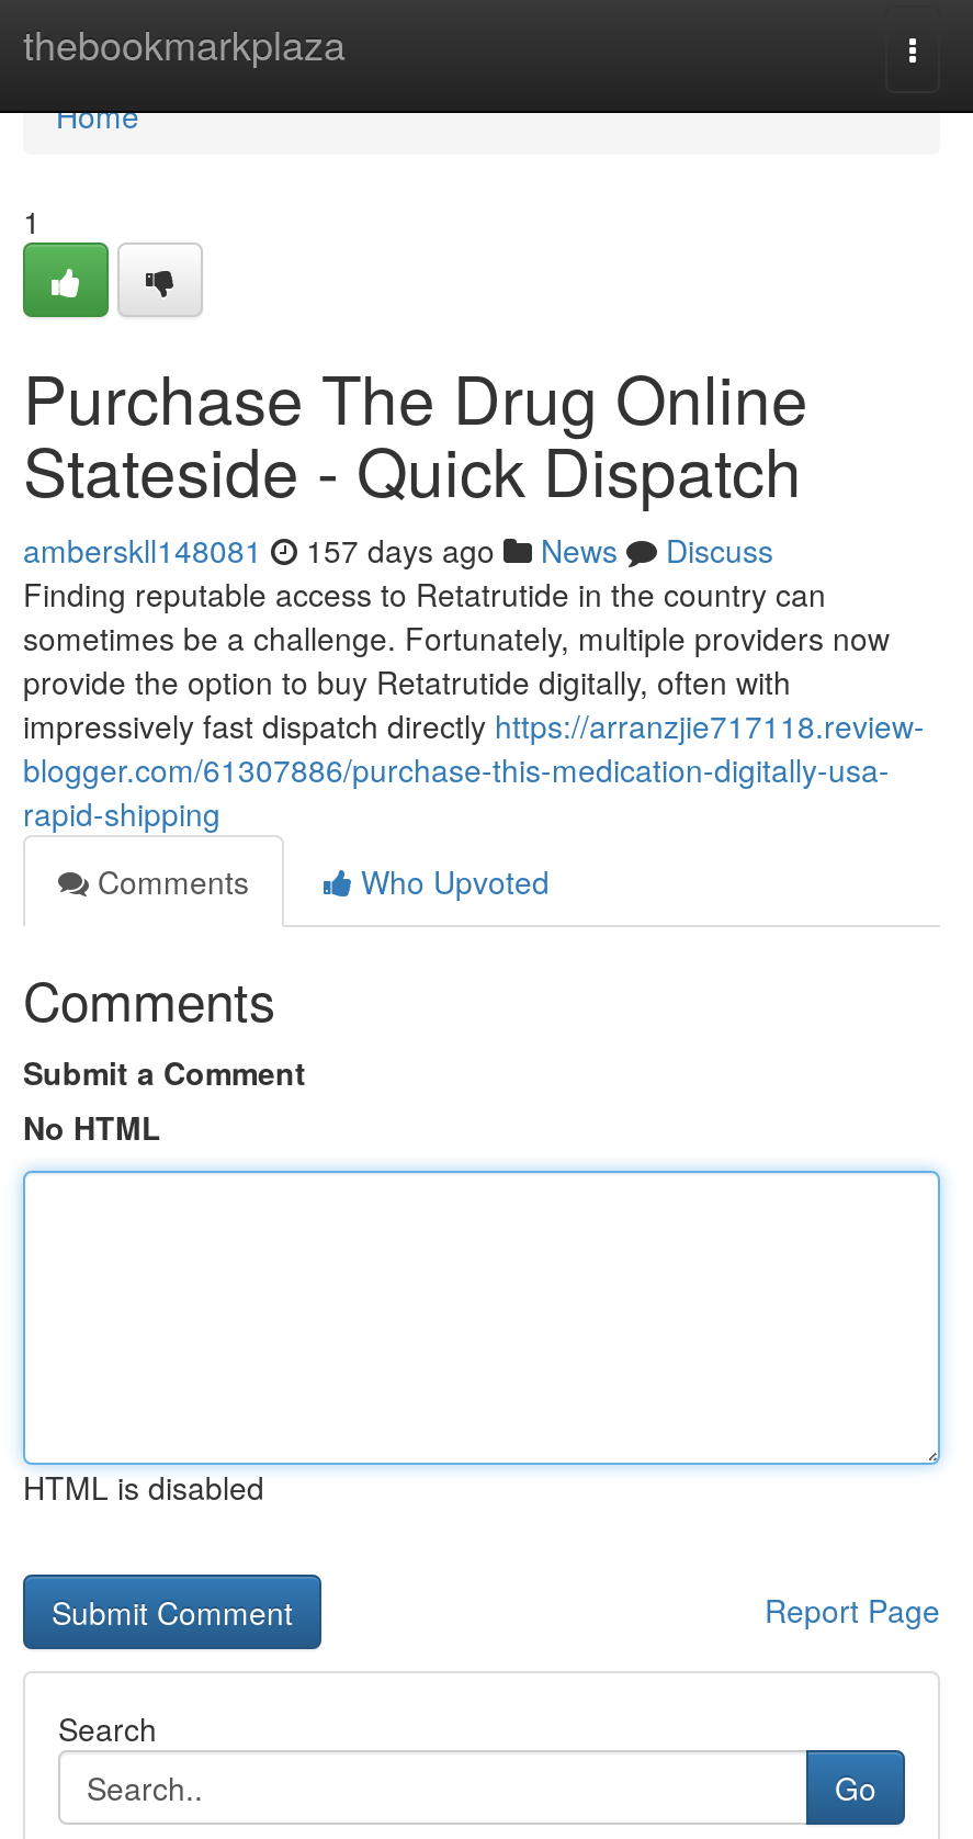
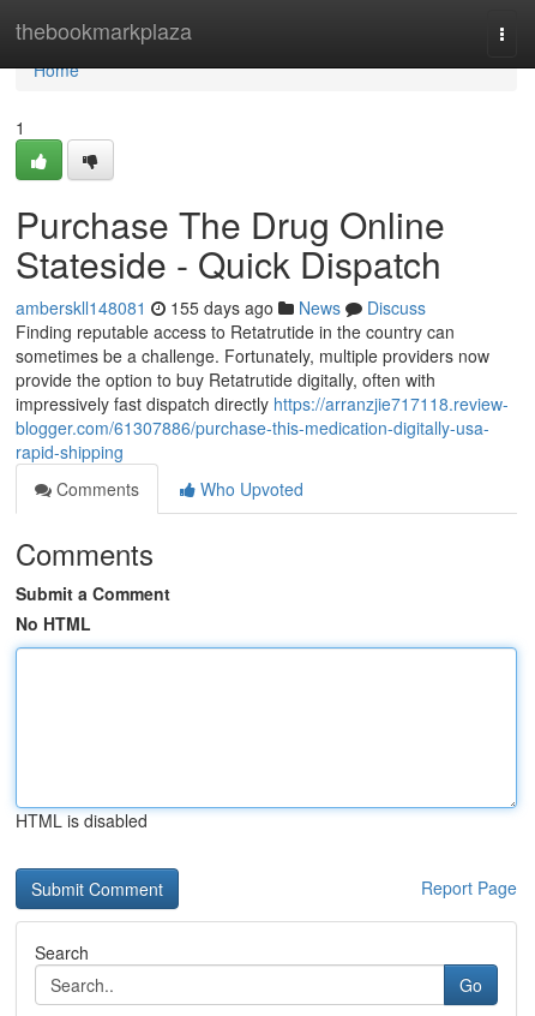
- amberskll148081 157 days ago News Discuss
+ amberskll148081 155 days ago News Discuss
